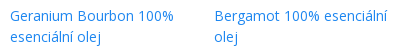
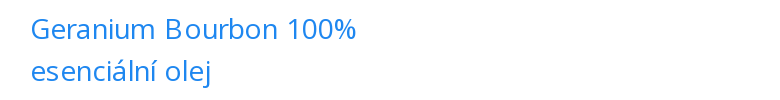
- Bergamot 100% esenciální
- olej
